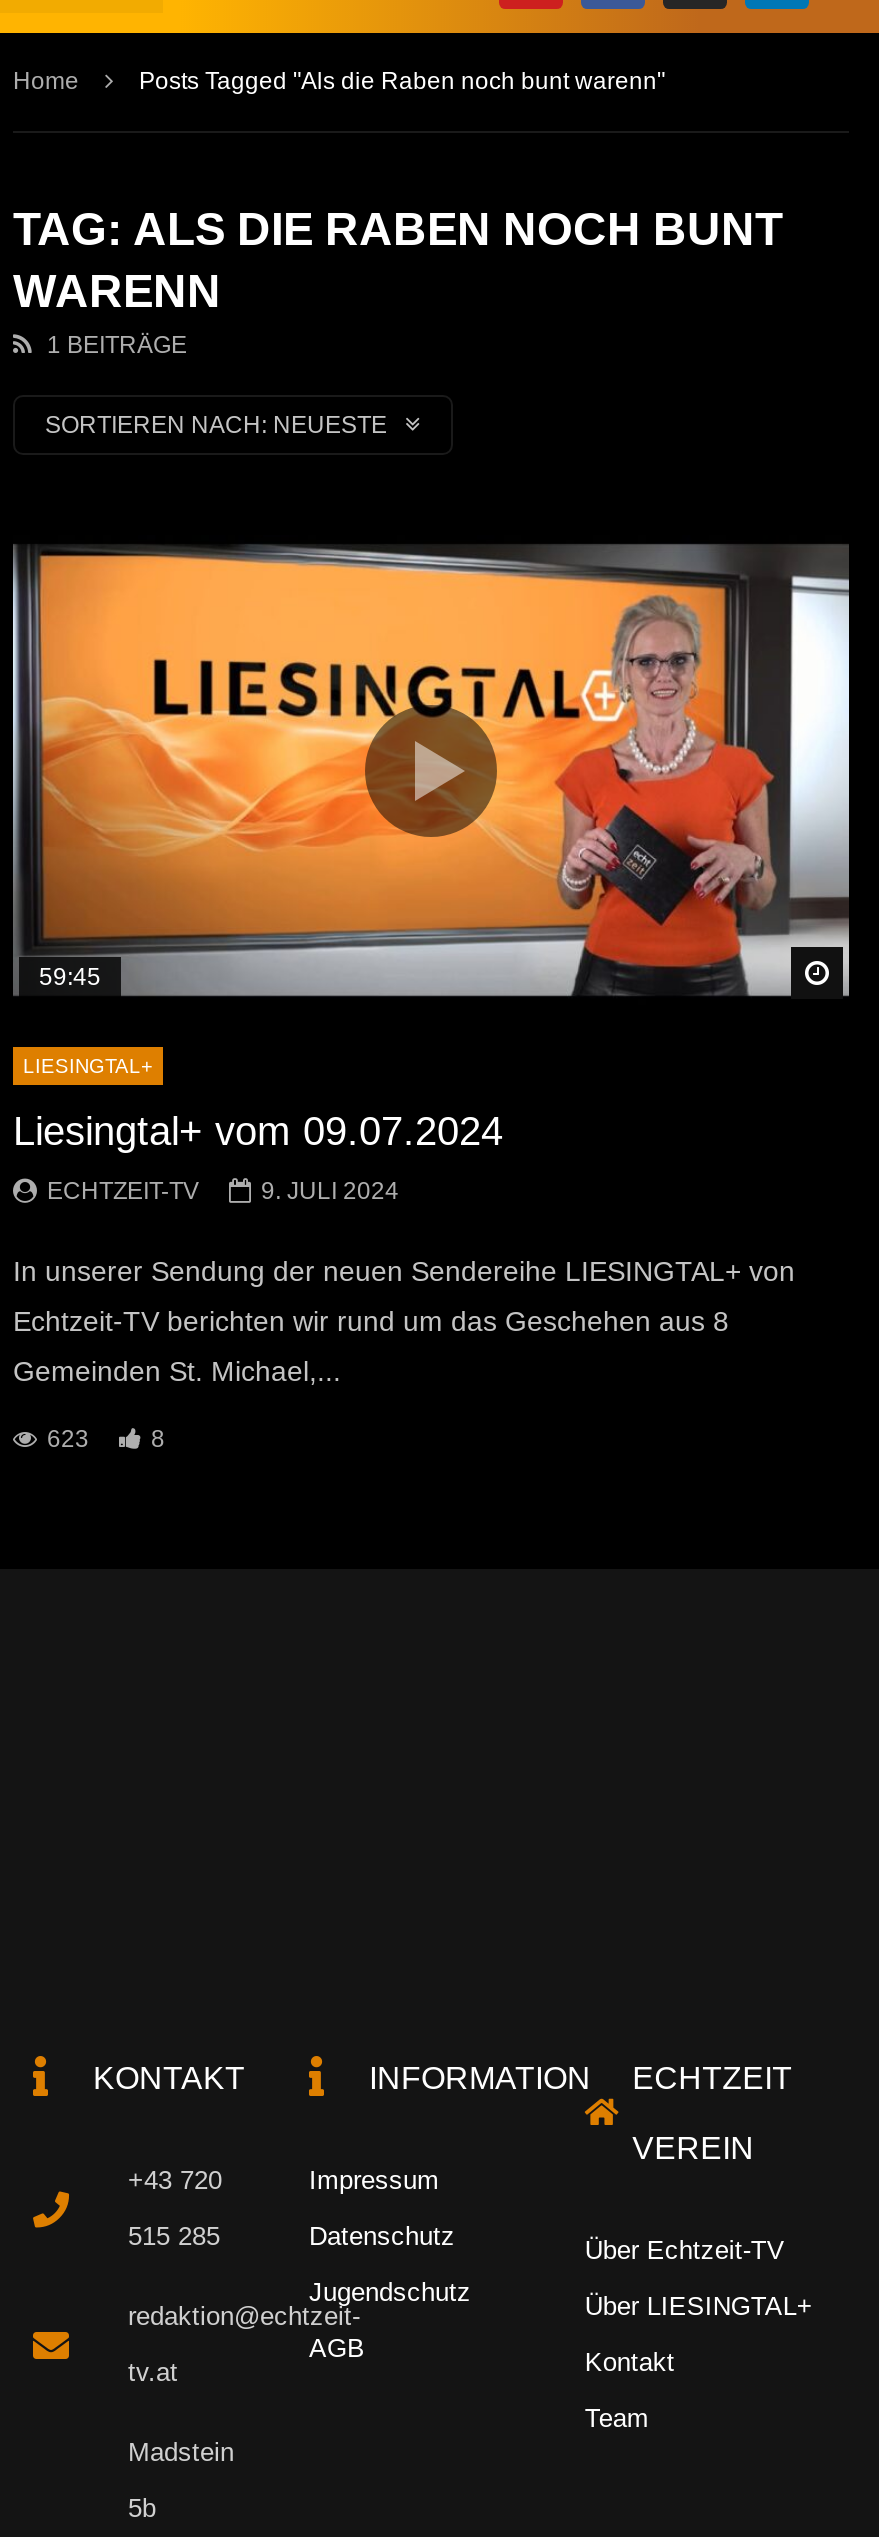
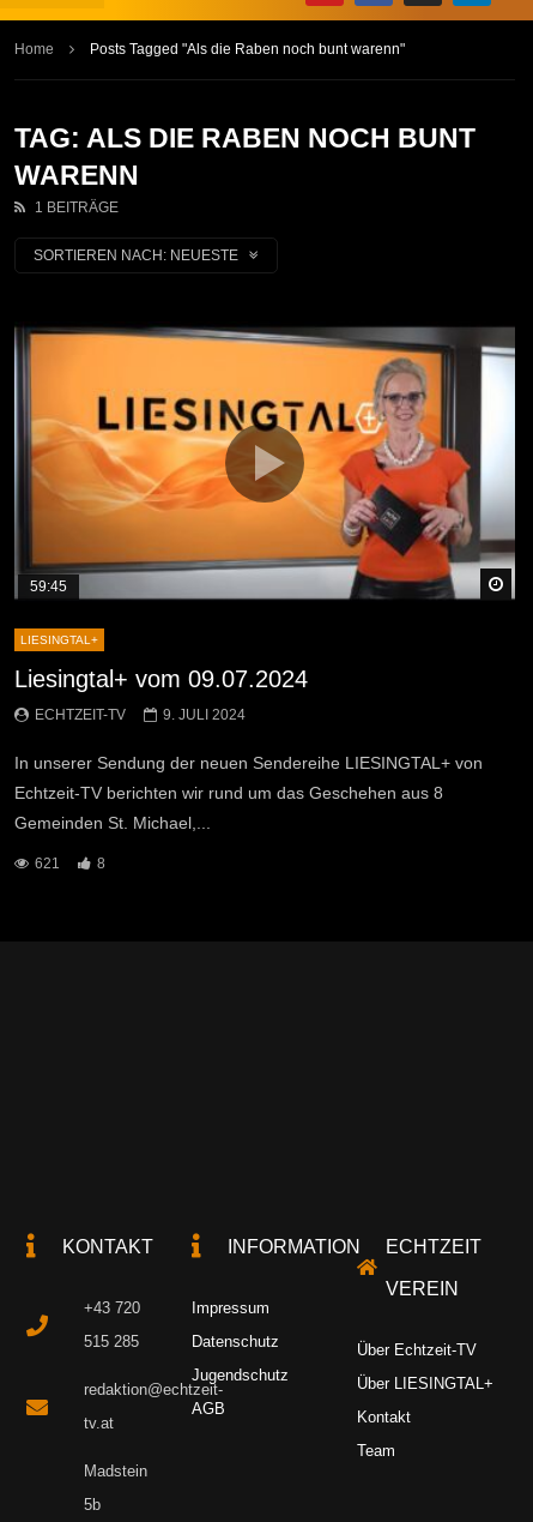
- 623
+ 621
